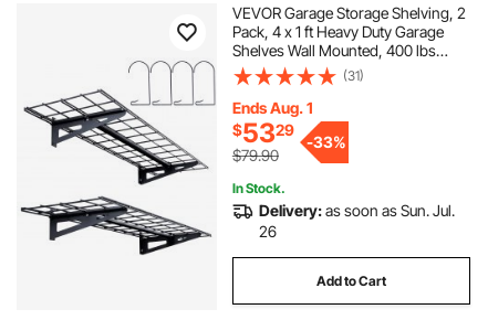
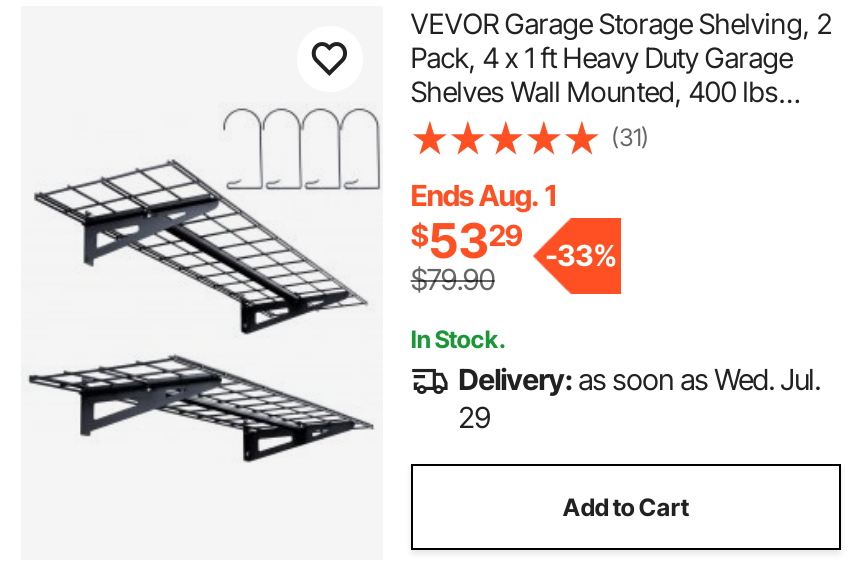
- Delivery: as soon as Sun. Jul.
+ Delivery: as soon as Wed. Jul.

- 26
+ 29
